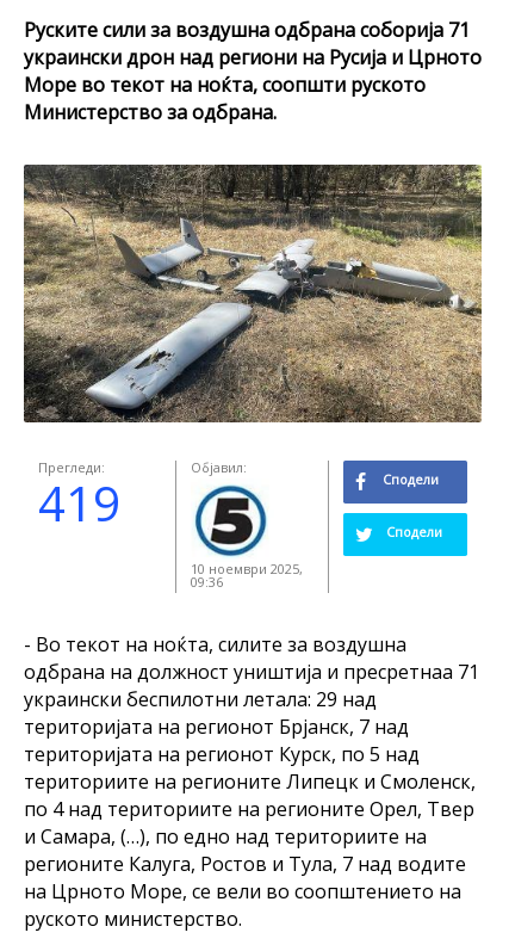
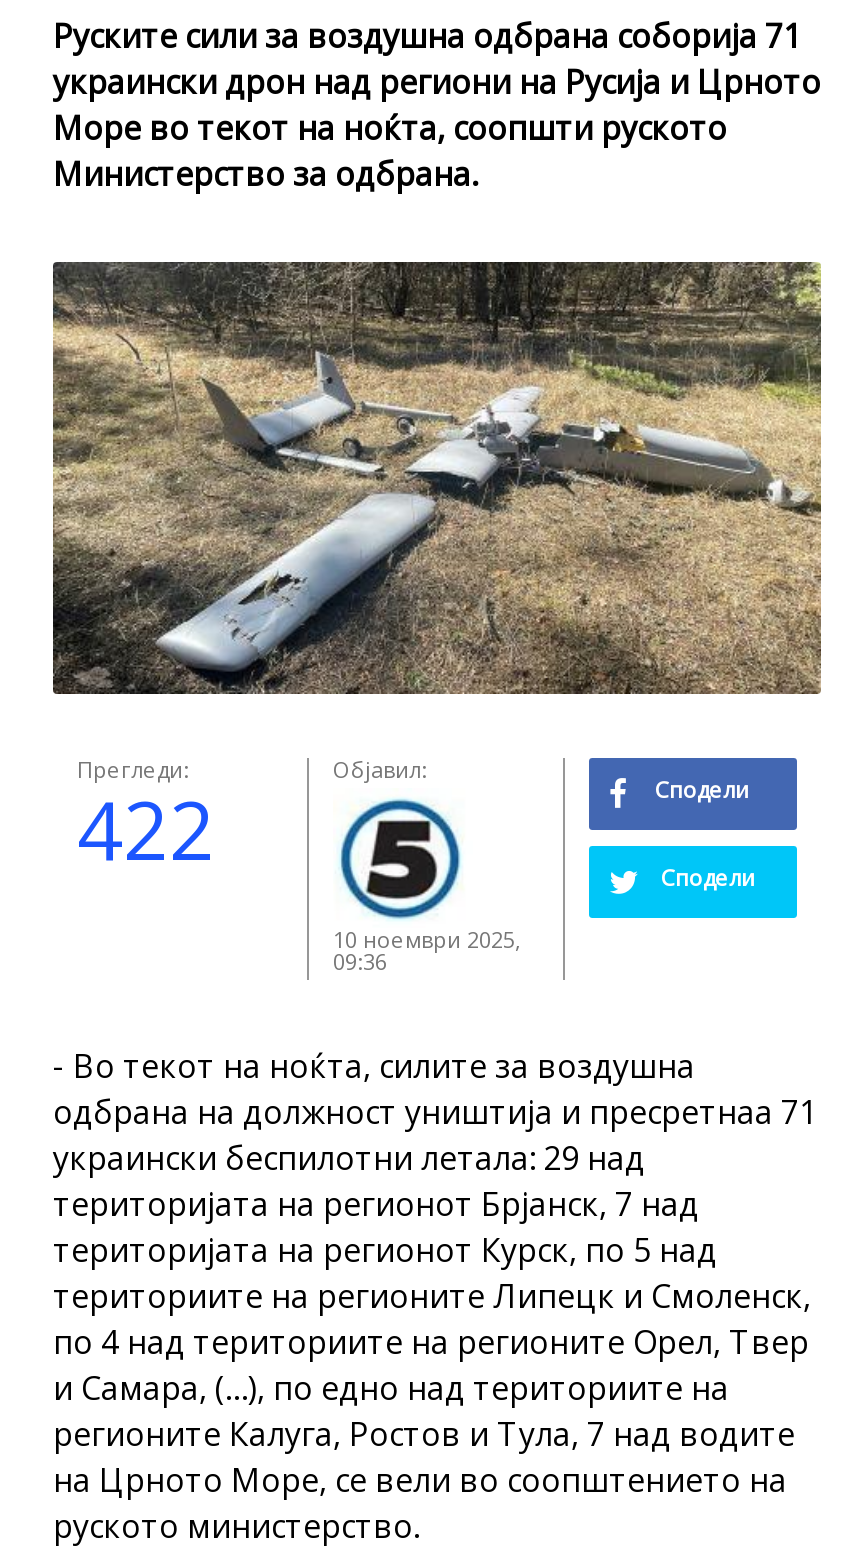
- 419
+ 422
